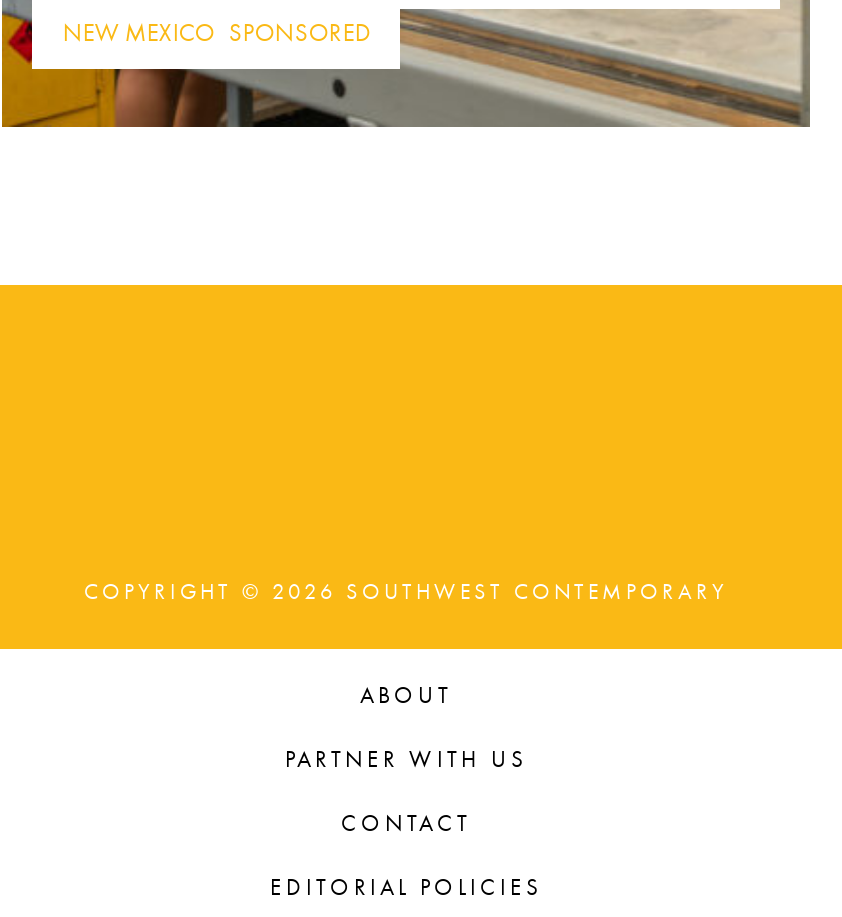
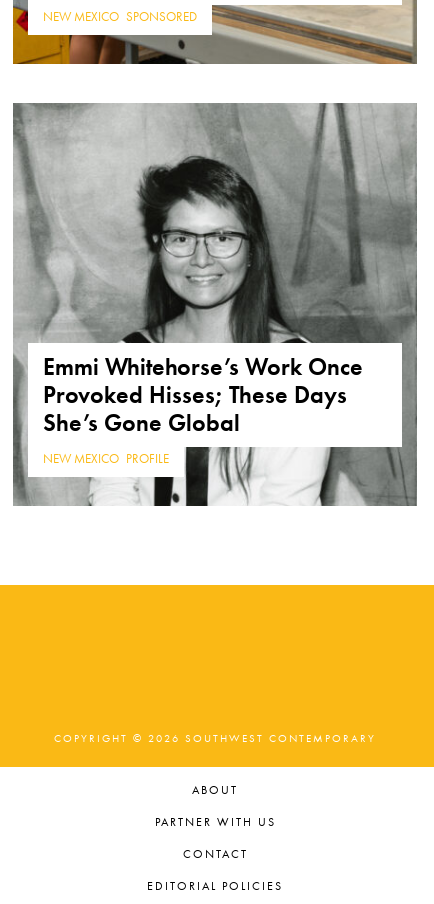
+ [image]
+ Emmi Whitehorse’s Work Once
+ Provoked Hisses; These Days
+ She’s Gone Global
+ NEW MEXICO, PROFILE
